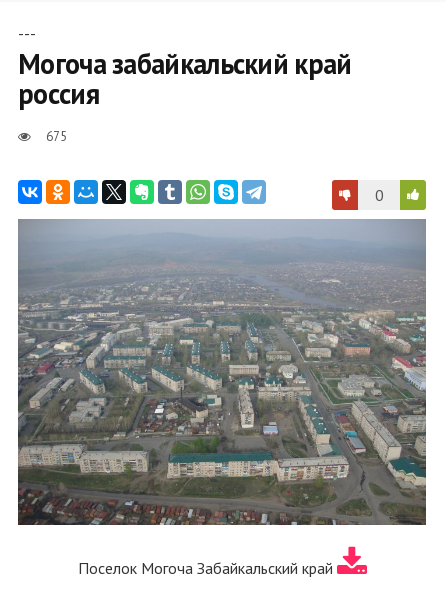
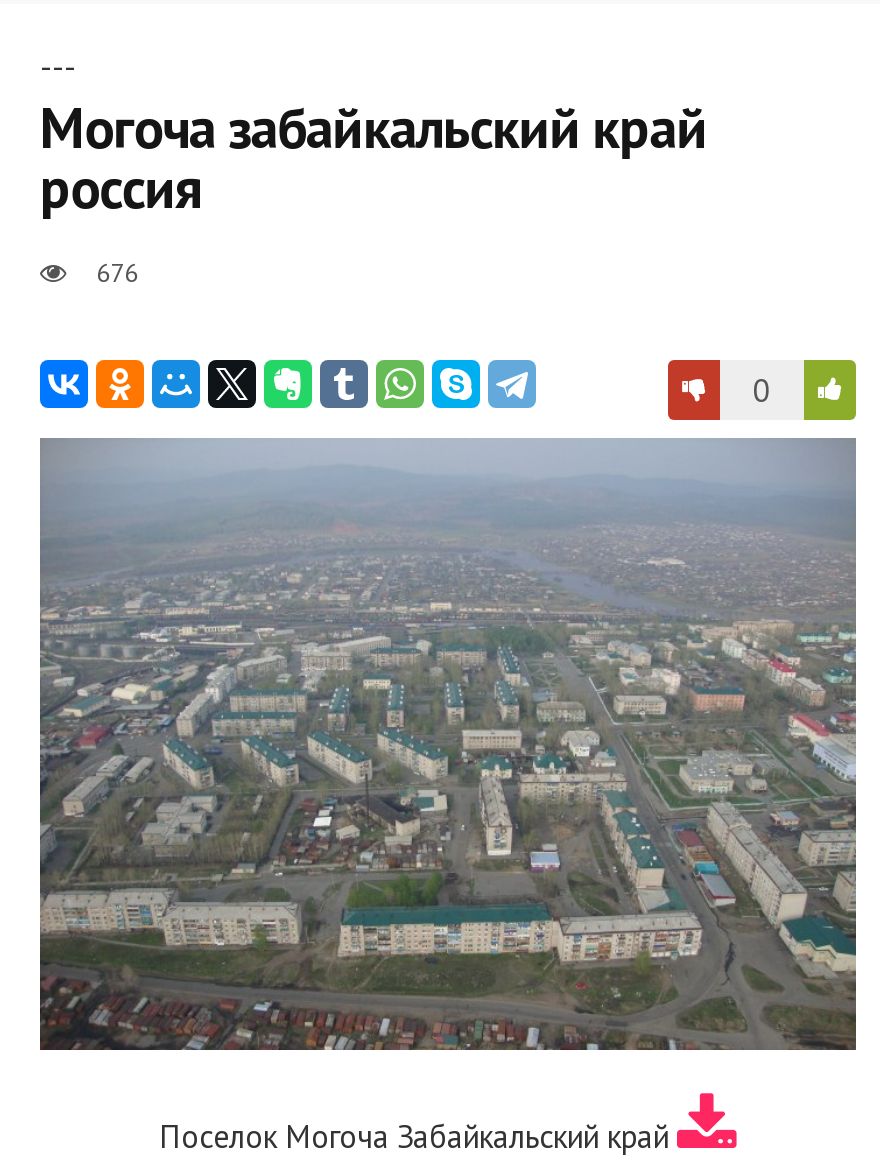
- 675
+ 676
